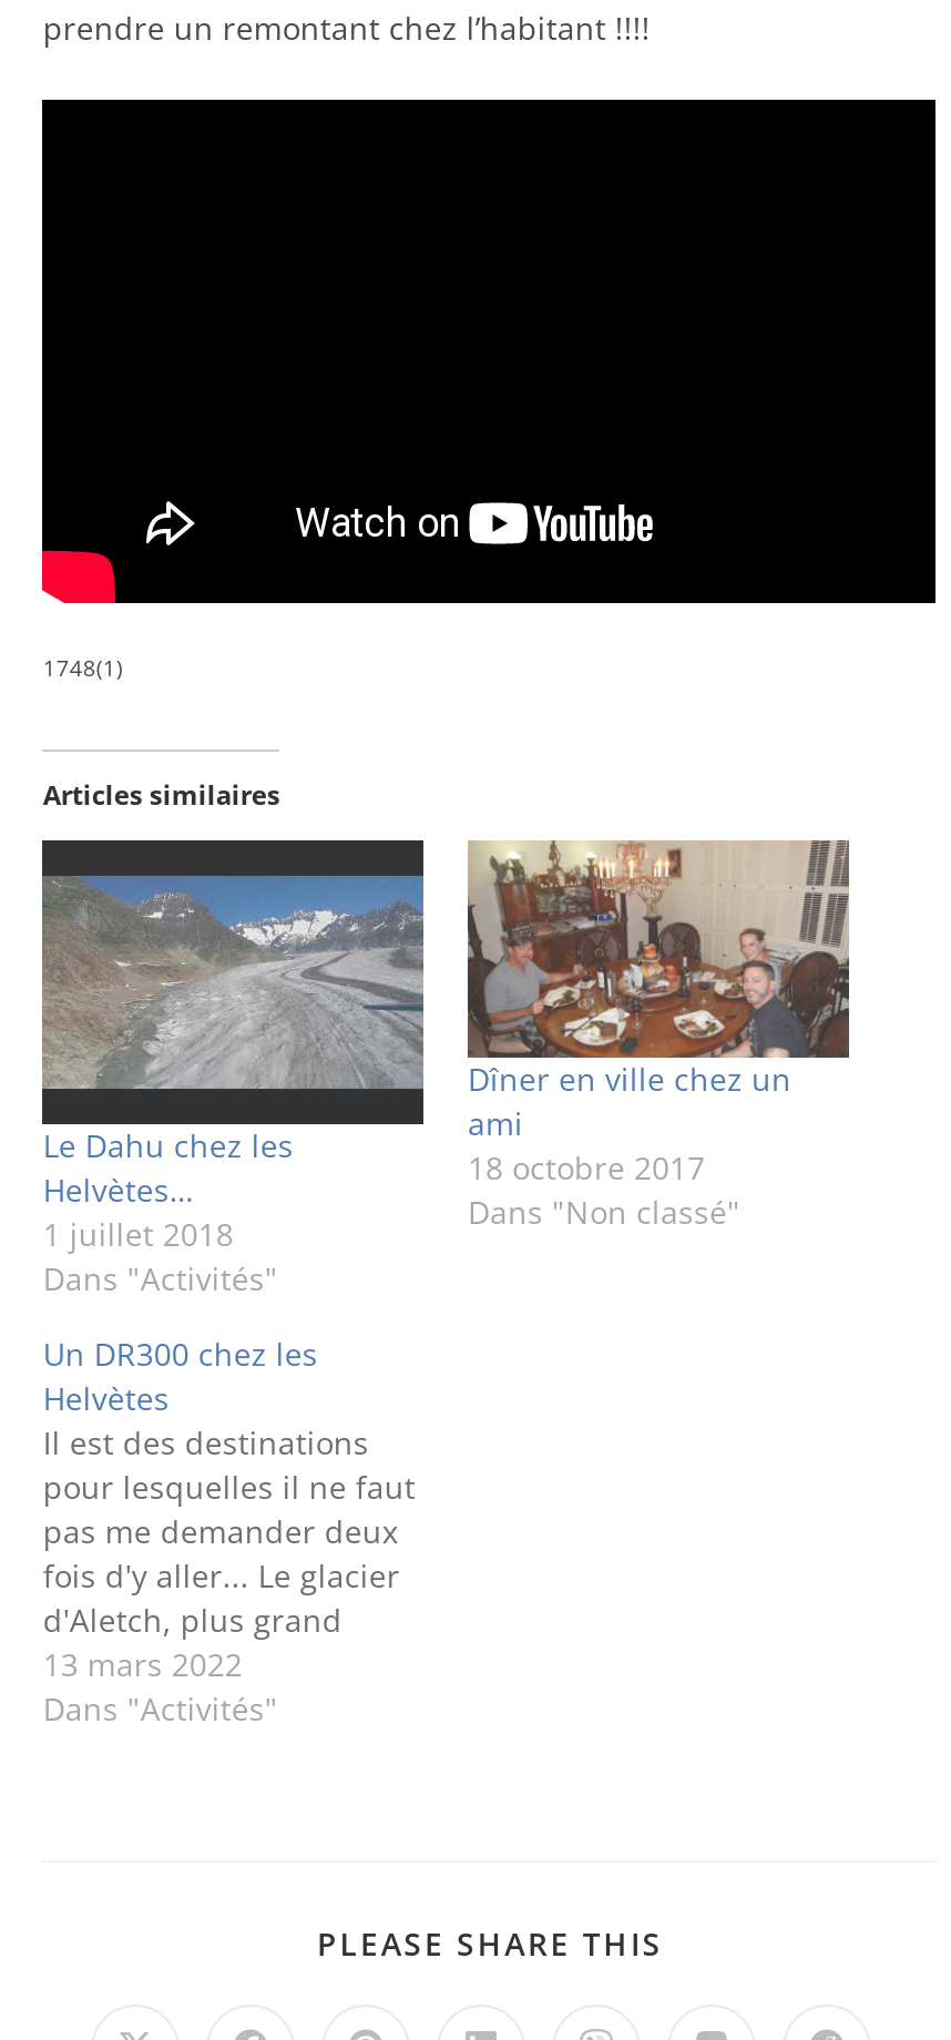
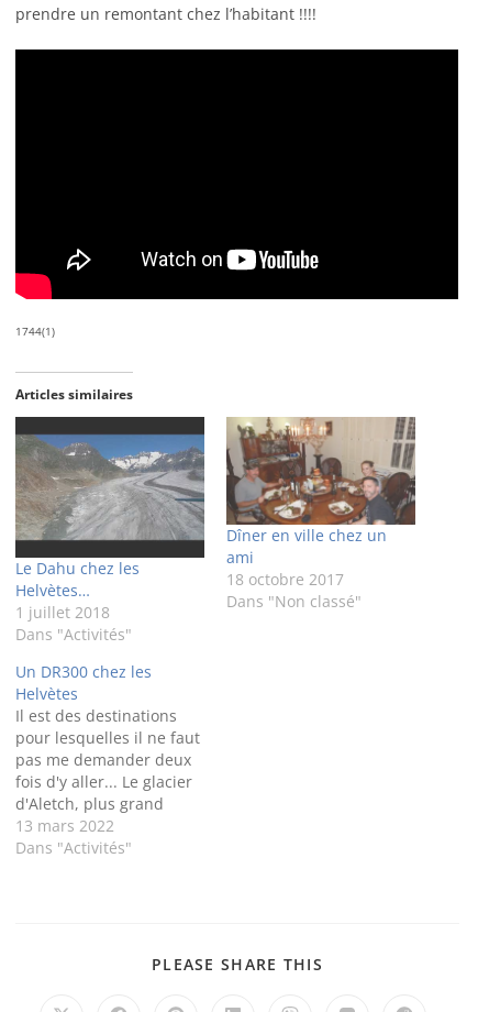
- 1748(1)
+ 1744(1)
